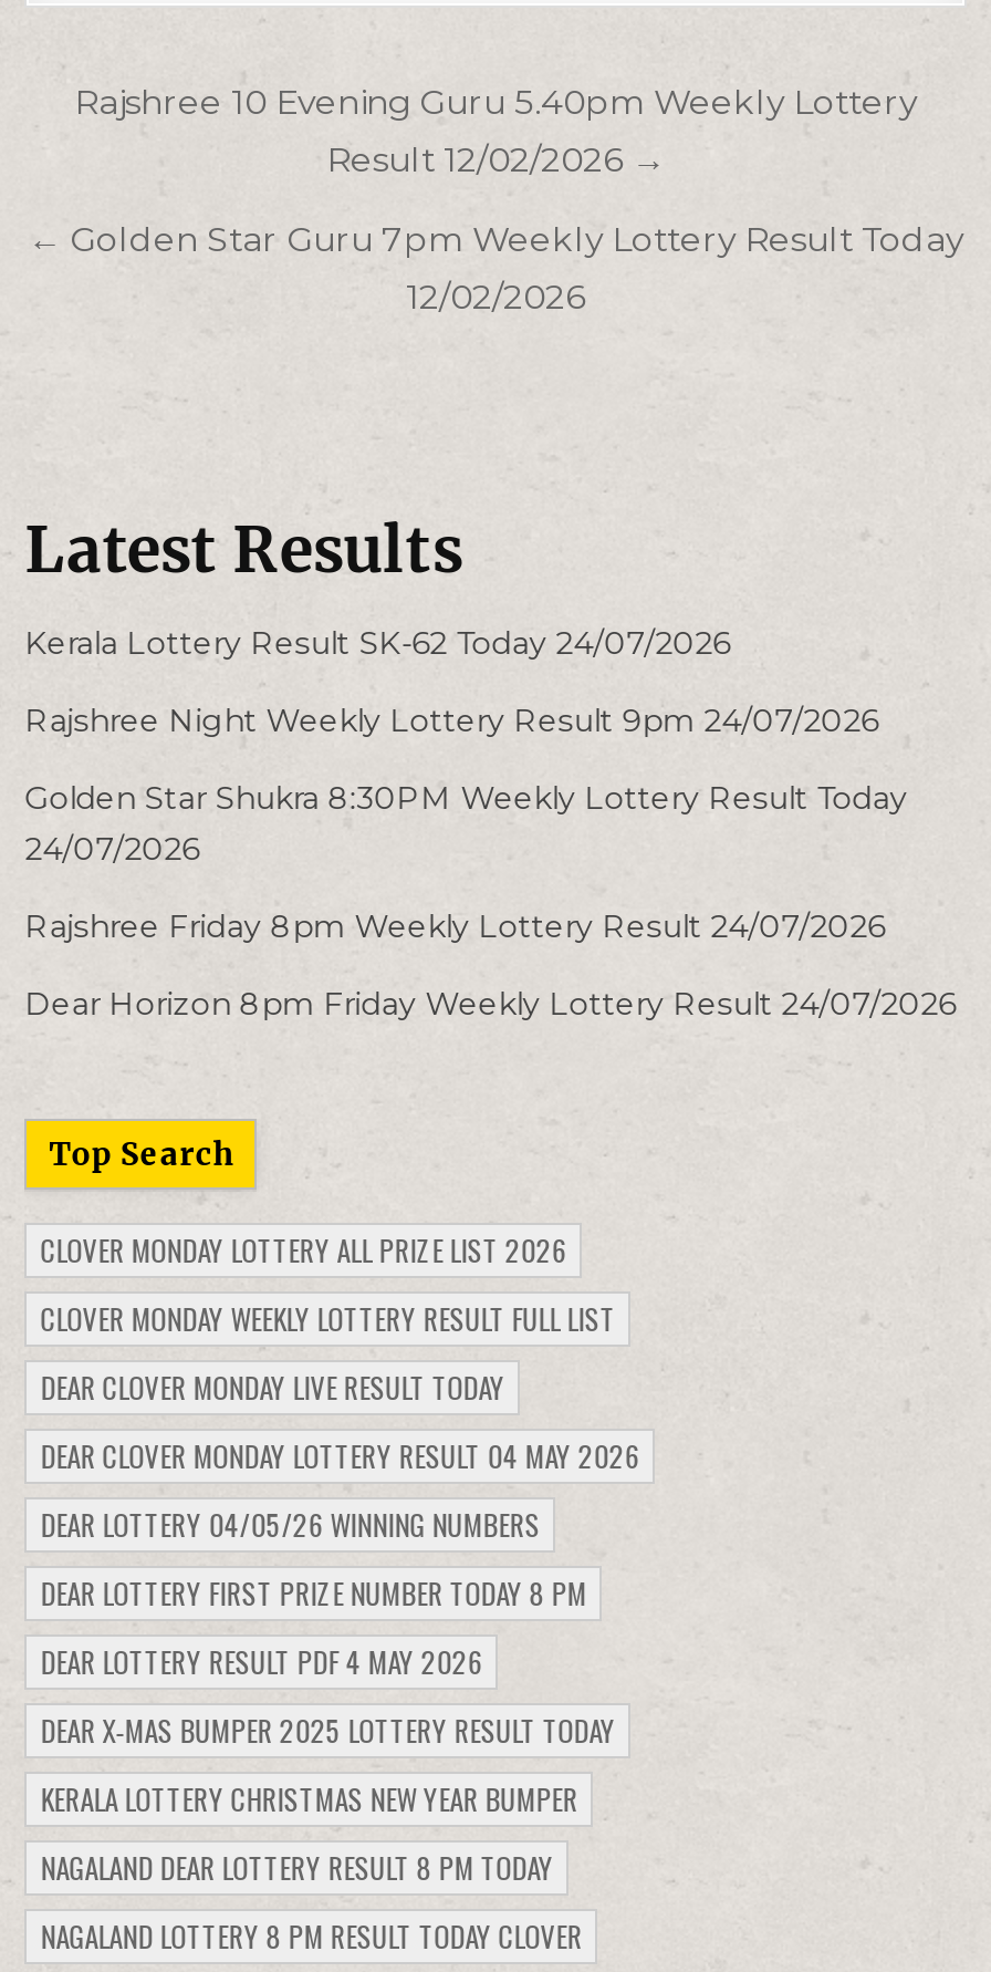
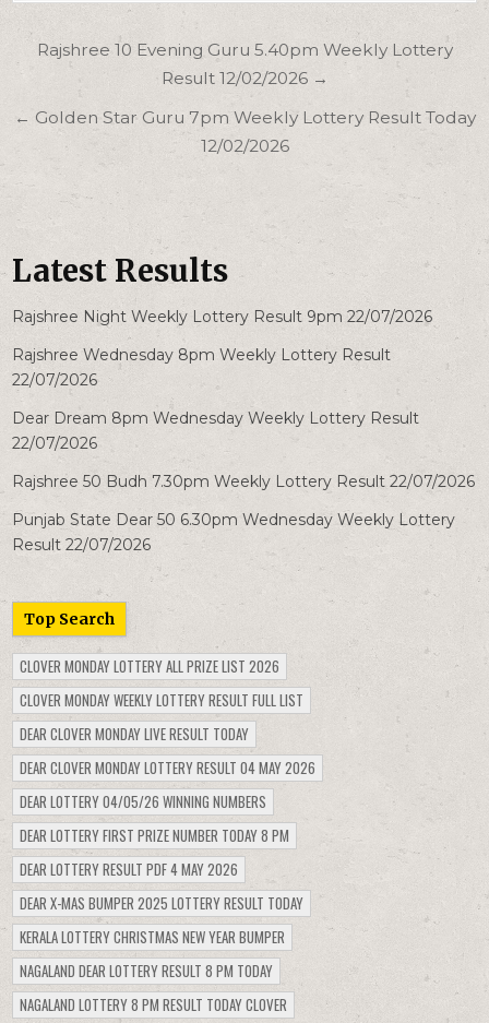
- Kerala Lottery Result SK-62 Today 24/07/2026
+ Rajshree Night Weekly Lottery Result 9pm 22/07/2026

- Rajshree Night Weekly Lottery Result 9pm 24/07/2026
+ Rajshree Wednesday 8pm Weekly Lottery Result
+ 22/07/2026

- Golden Star Shukra 8:30PM Weekly Lottery Result Today
- 24/07/2026
+ Dear Dream 8pm Wednesday Weekly Lottery Result
+ 22/07/2026

- Rajshree Friday 8pm Weekly Lottery Result 24/07/2026
+ Rajshree 50 Budh 7.30pm Weekly Lottery Result 22/07/2026

- Dear Horizon 8pm Friday Weekly Lottery Result 24/07/2026
+ Punjab State Dear 50 6.30pm Wednesday Weekly Lottery
+ Result 22/07/2026
